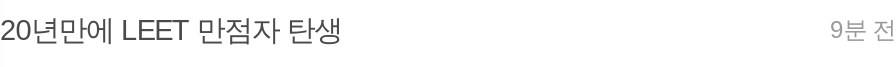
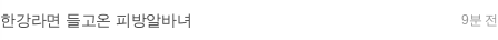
- 20년만에 LEET 만점자 탄생
+ 한강라면 들고온 피방알바녀
